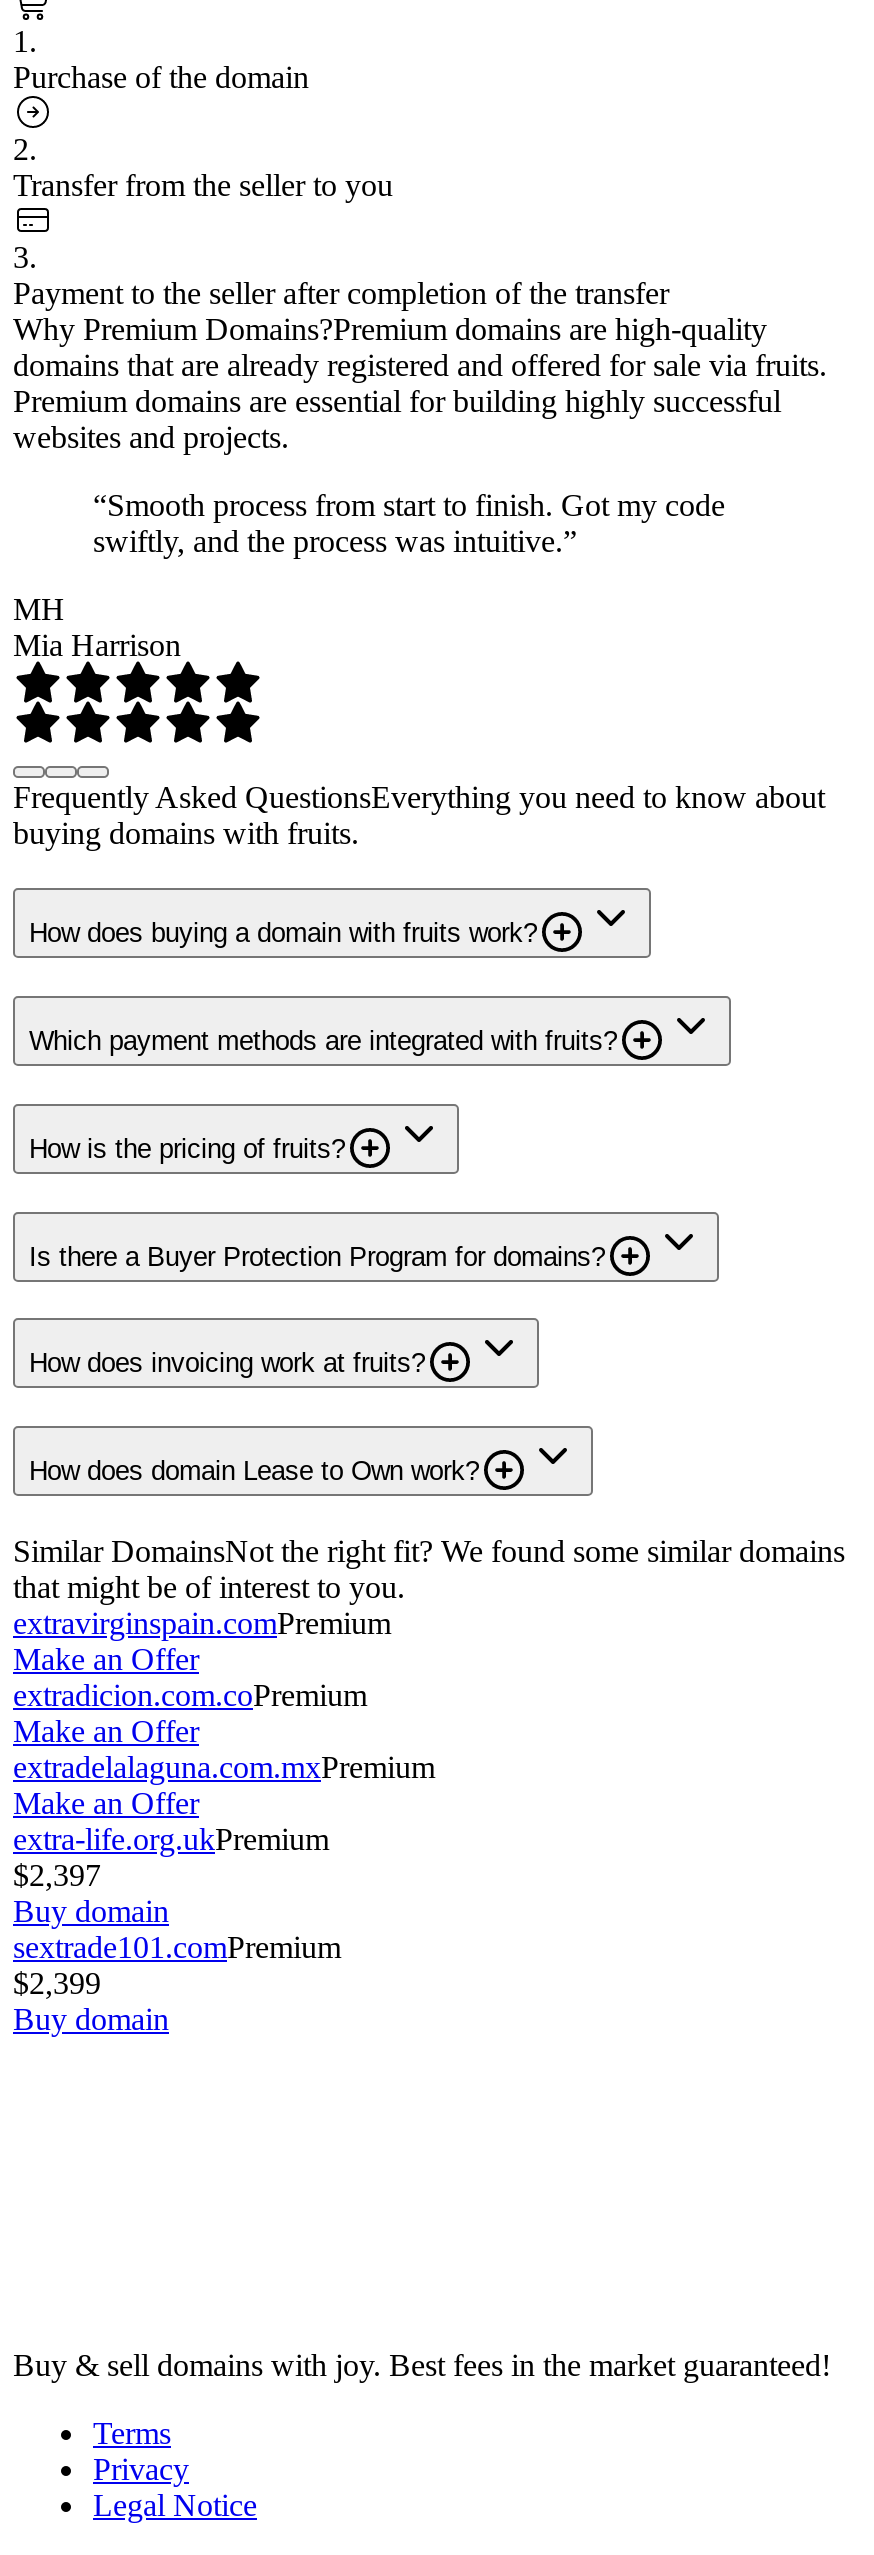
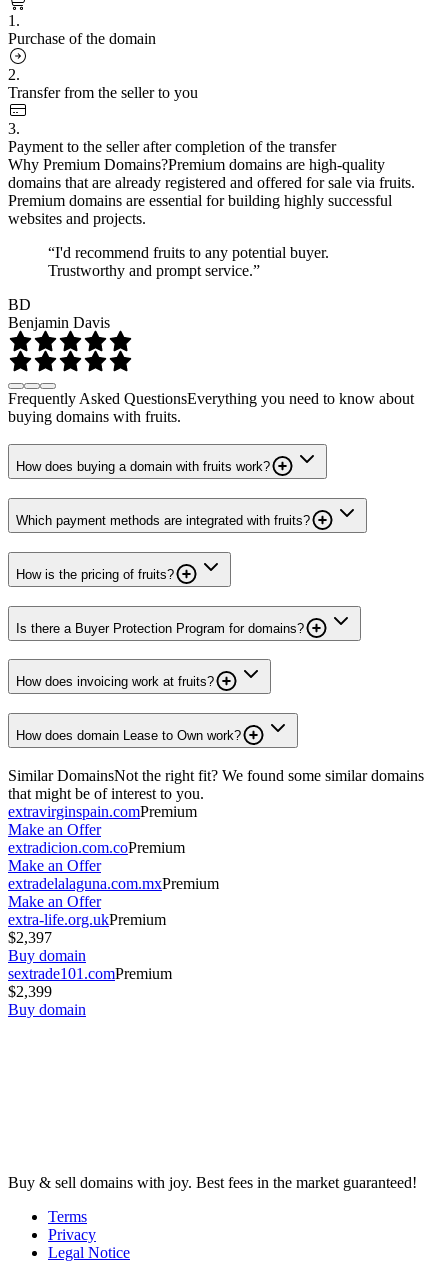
- “Smooth process from start to finish. Got my code
- swiftly, and the process was intuitive.”
+ “I'd recommend fruits to any potential buyer.
+ Trustworthy and prompt service.”

- MH
- Mia Harrison
+ BD
+ Benjamin Davis
